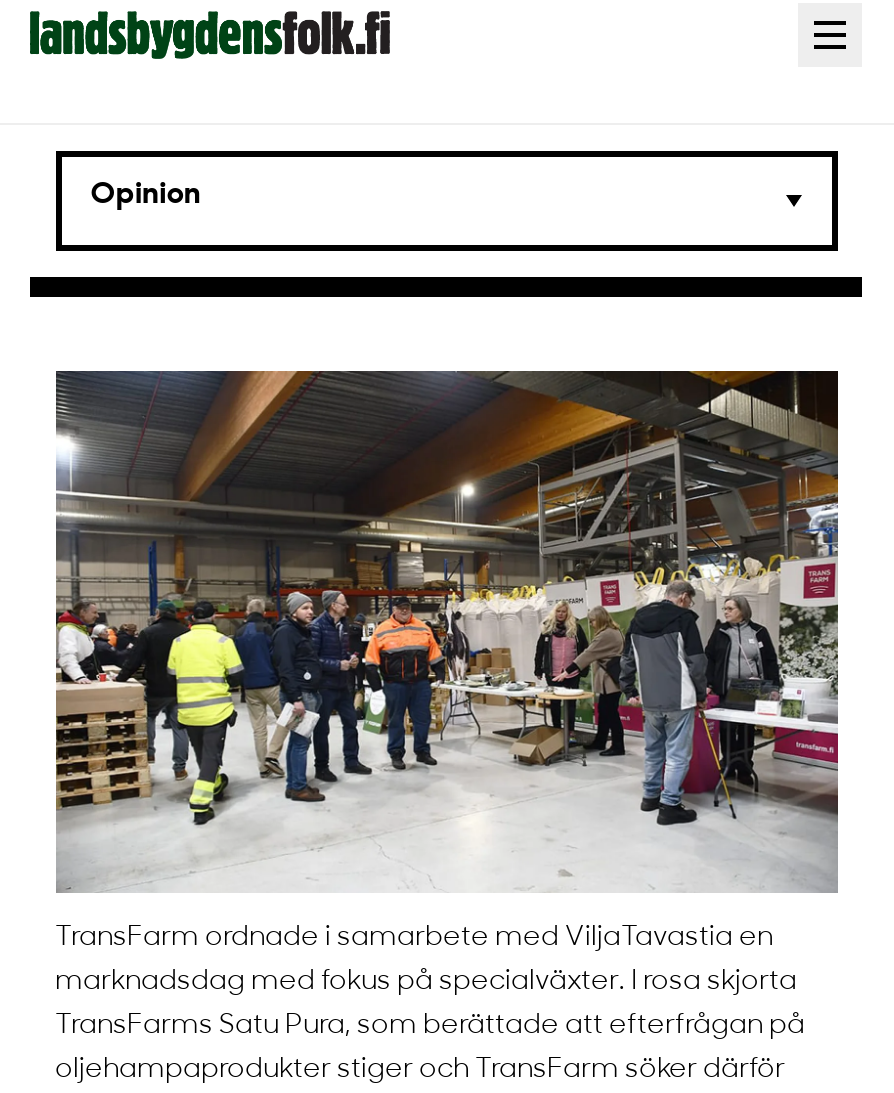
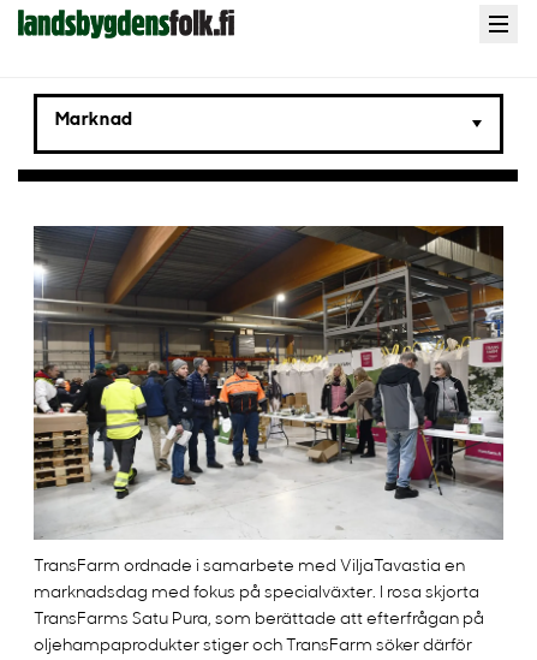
- Opinion
+ Marknad
